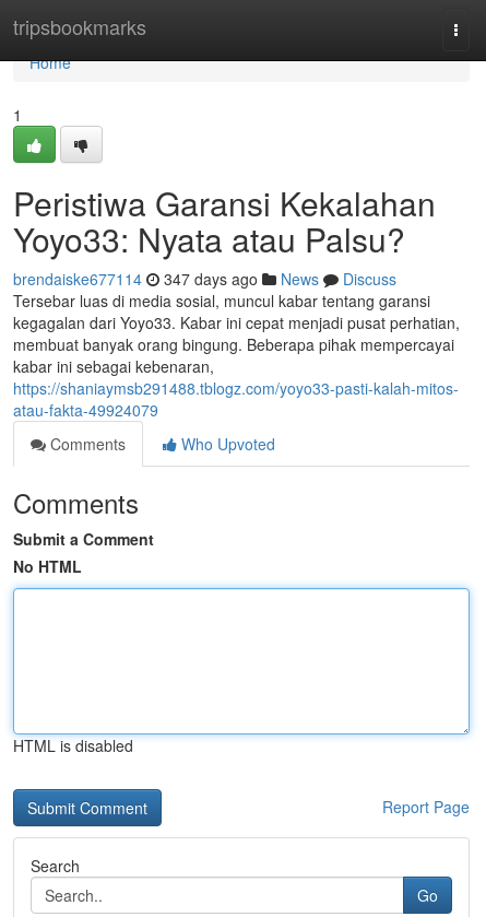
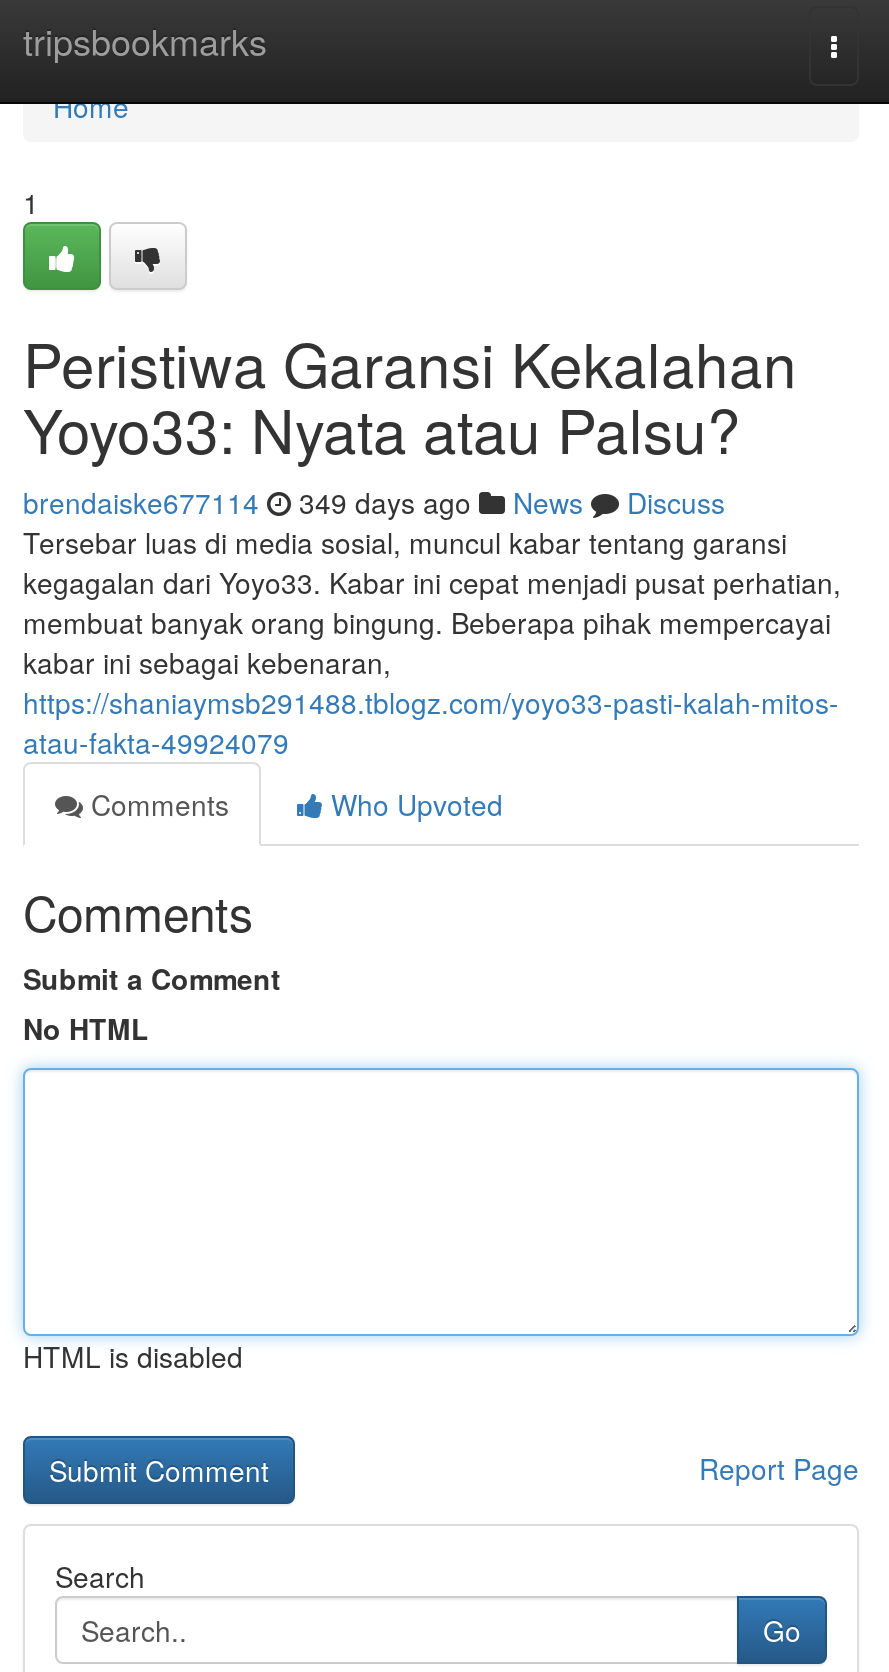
- brendaiske677114 347 days ago News Discuss
+ brendaiske677114 349 days ago News Discuss
